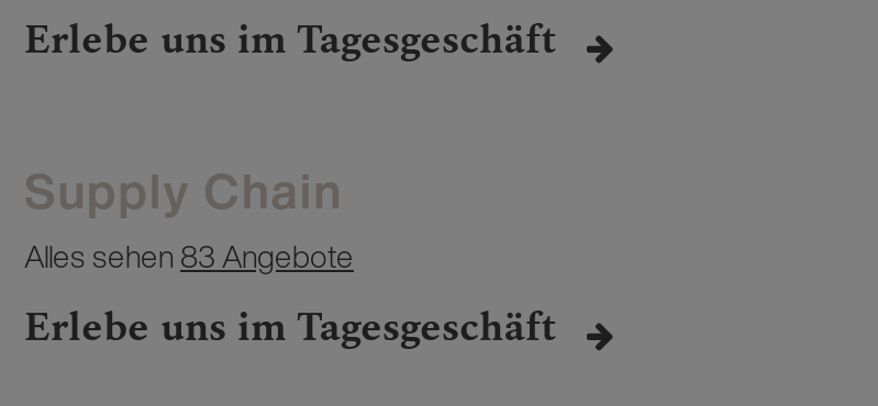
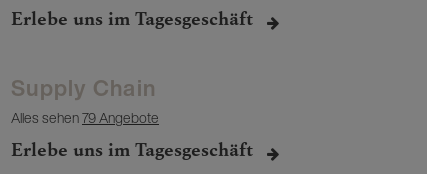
- Alles sehen 83 Angebote
+ Alles sehen 79 Angebote
